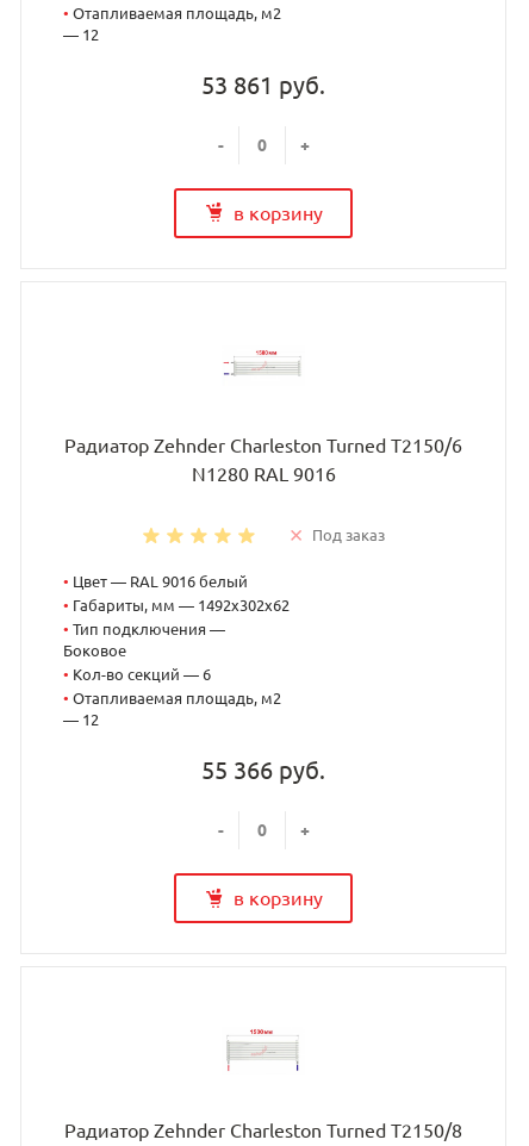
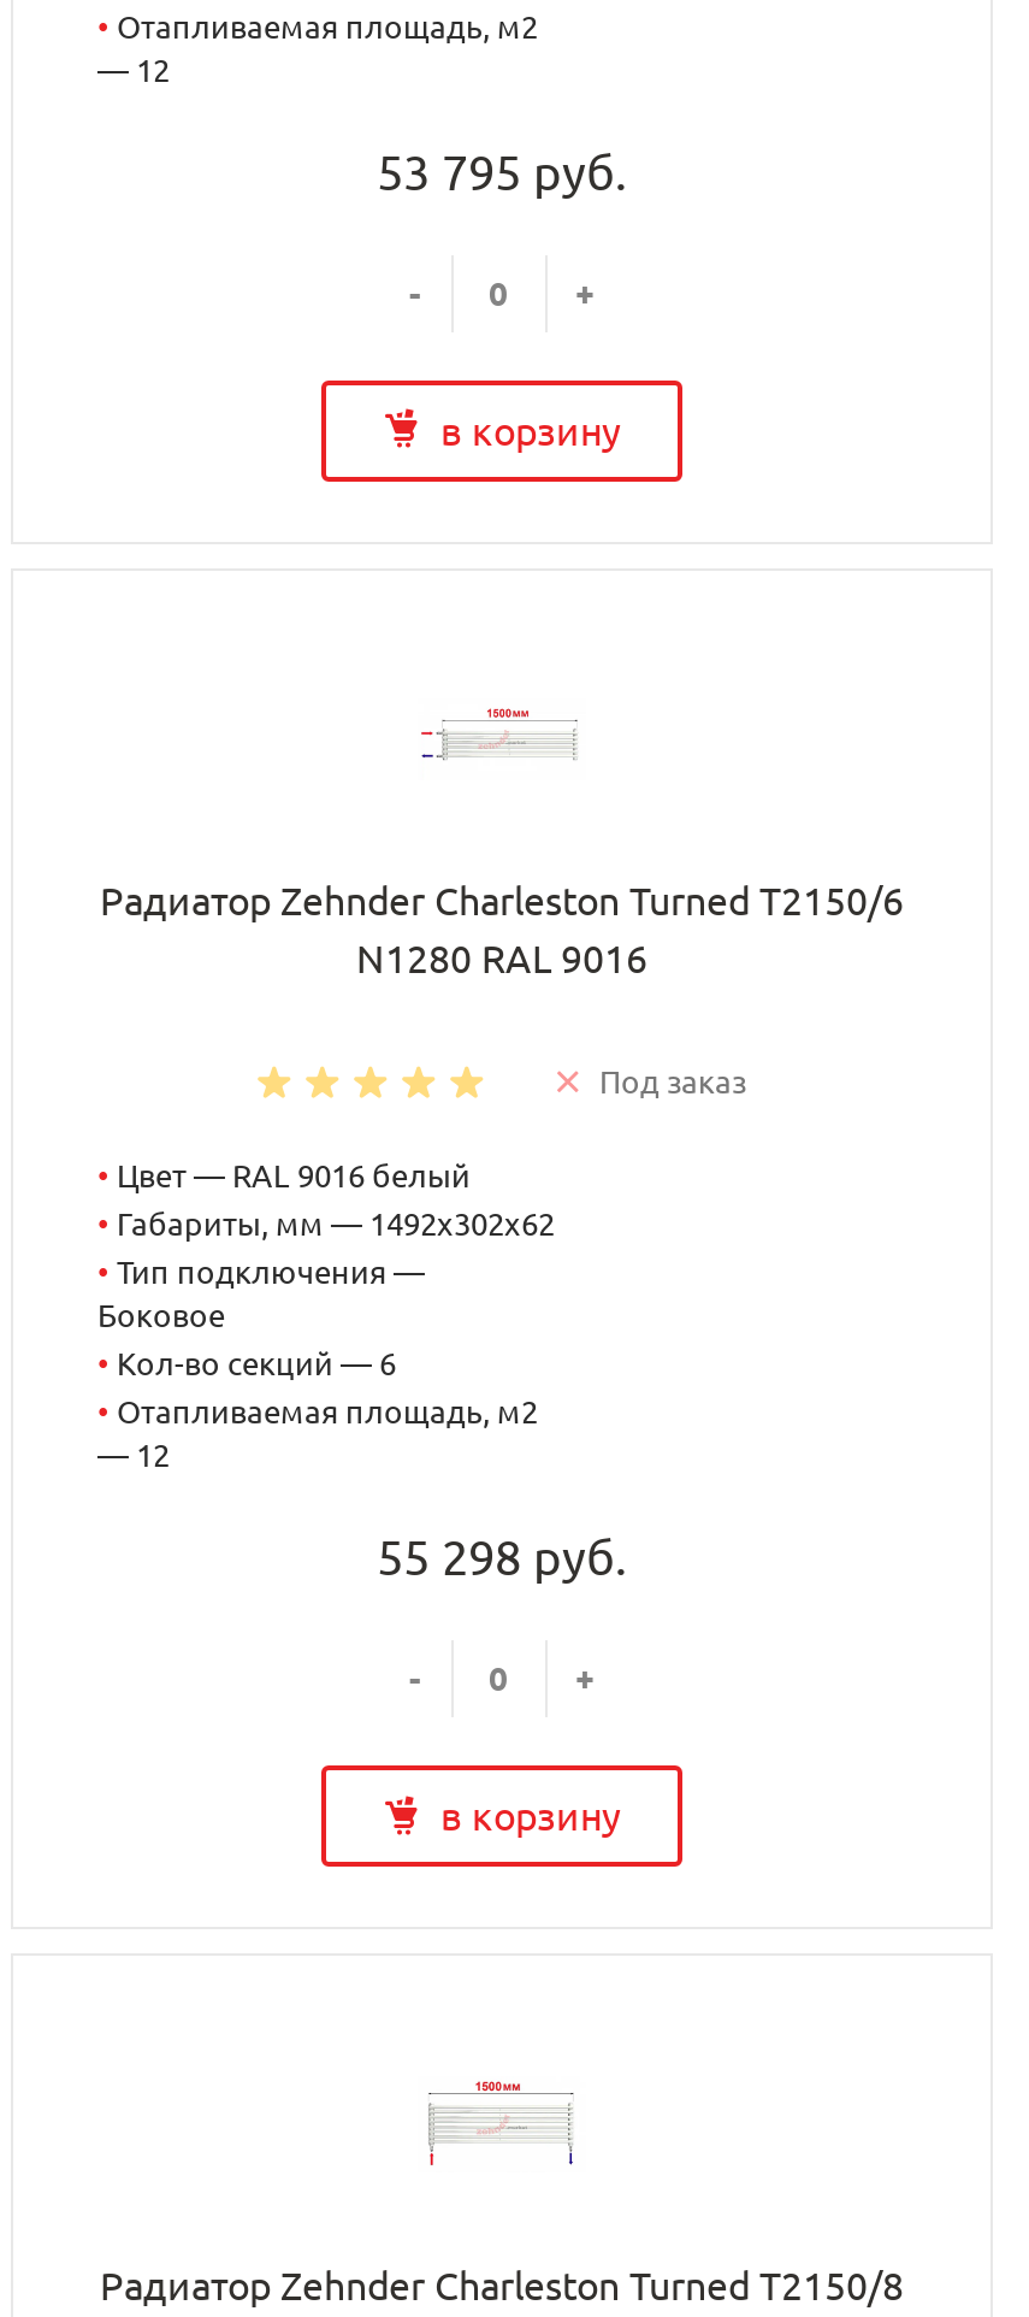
- 53 861 руб.
+ 53 795 руб.

- 55 366 руб.
+ 55 298 руб.
